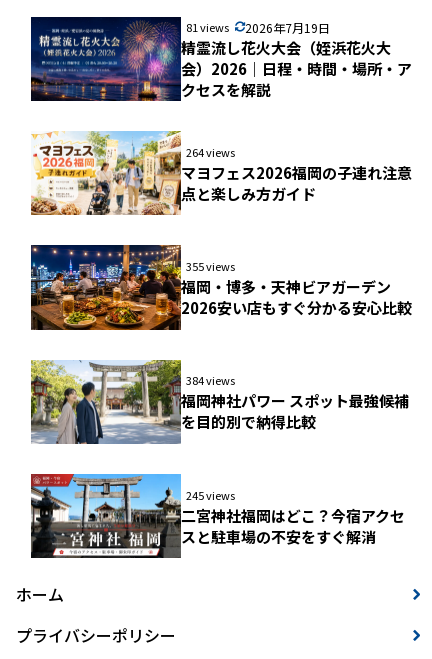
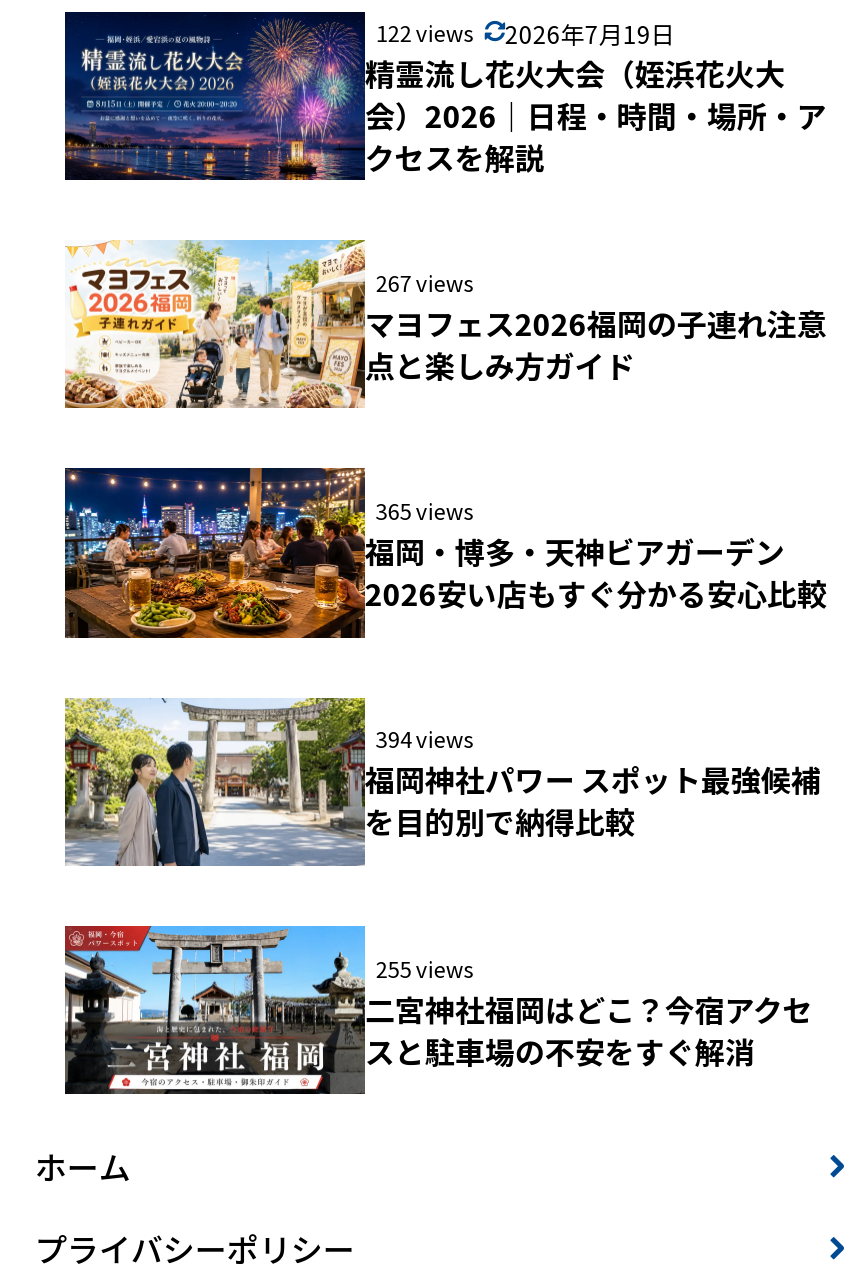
- 81 views 2026年7月19日
+ 122 views 2026年7月19日

- 264 views
+ 267 views

- 355 views
+ 365 views

- 384 views
+ 394 views

- 245 views
+ 255 views
